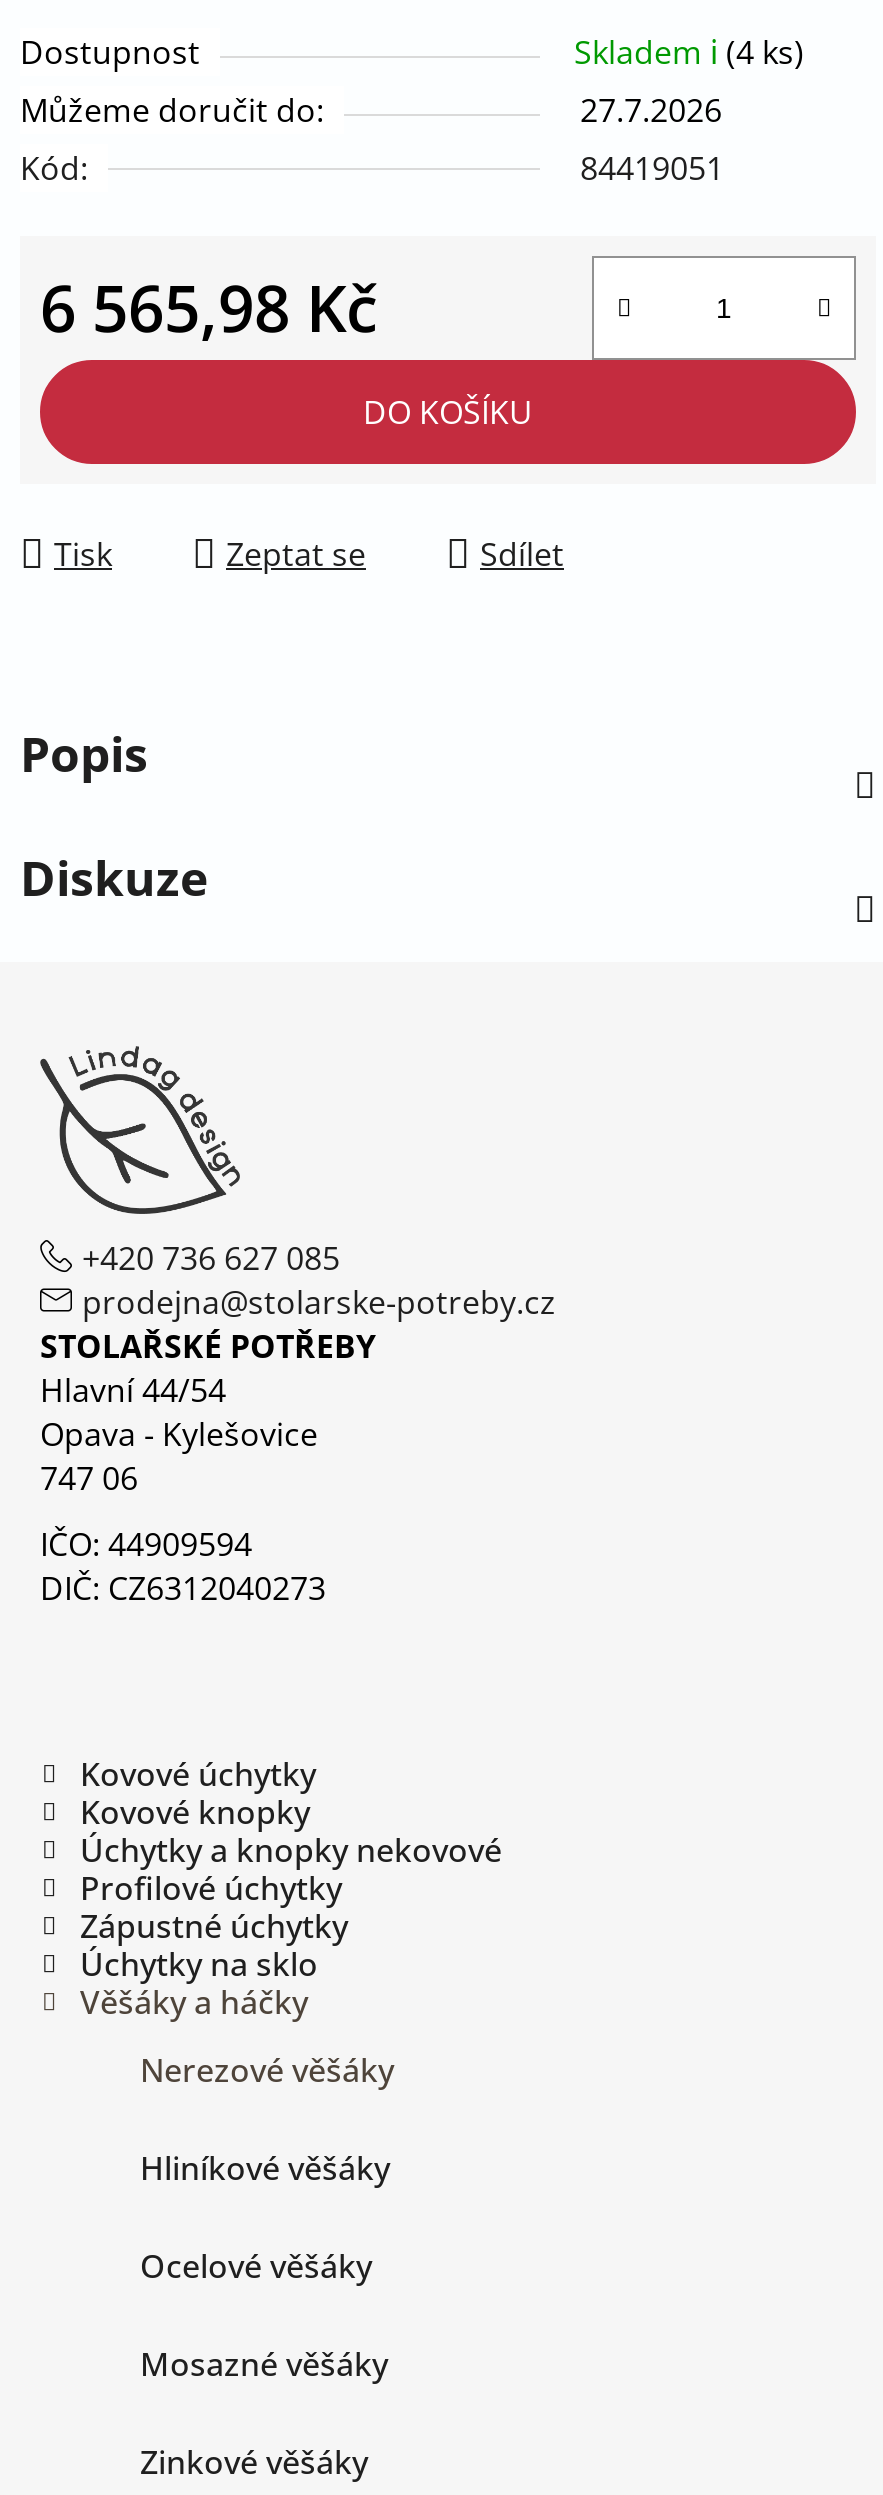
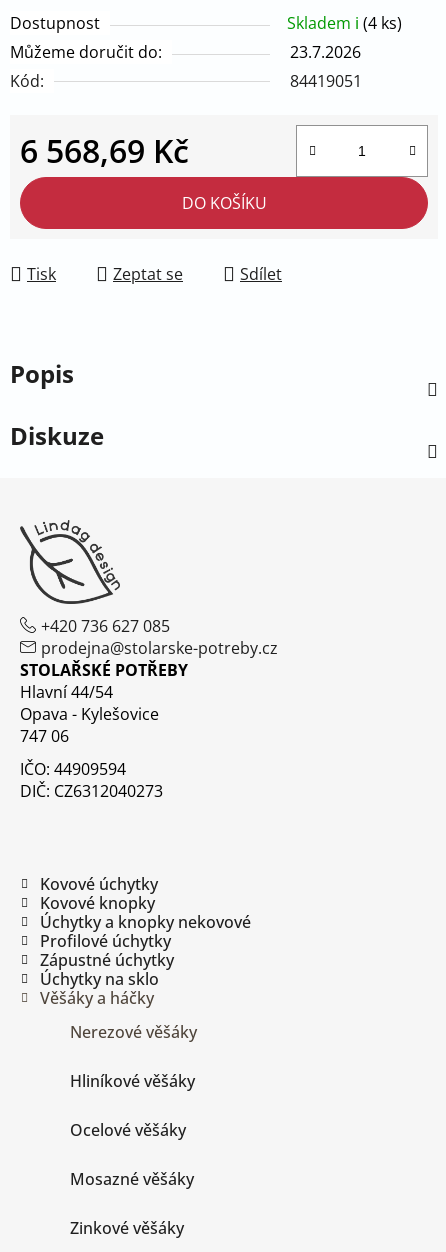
- 27.7.2026
+ 23.7.2026

- 6 565,98 Kč
+ 6 568,69 Kč
